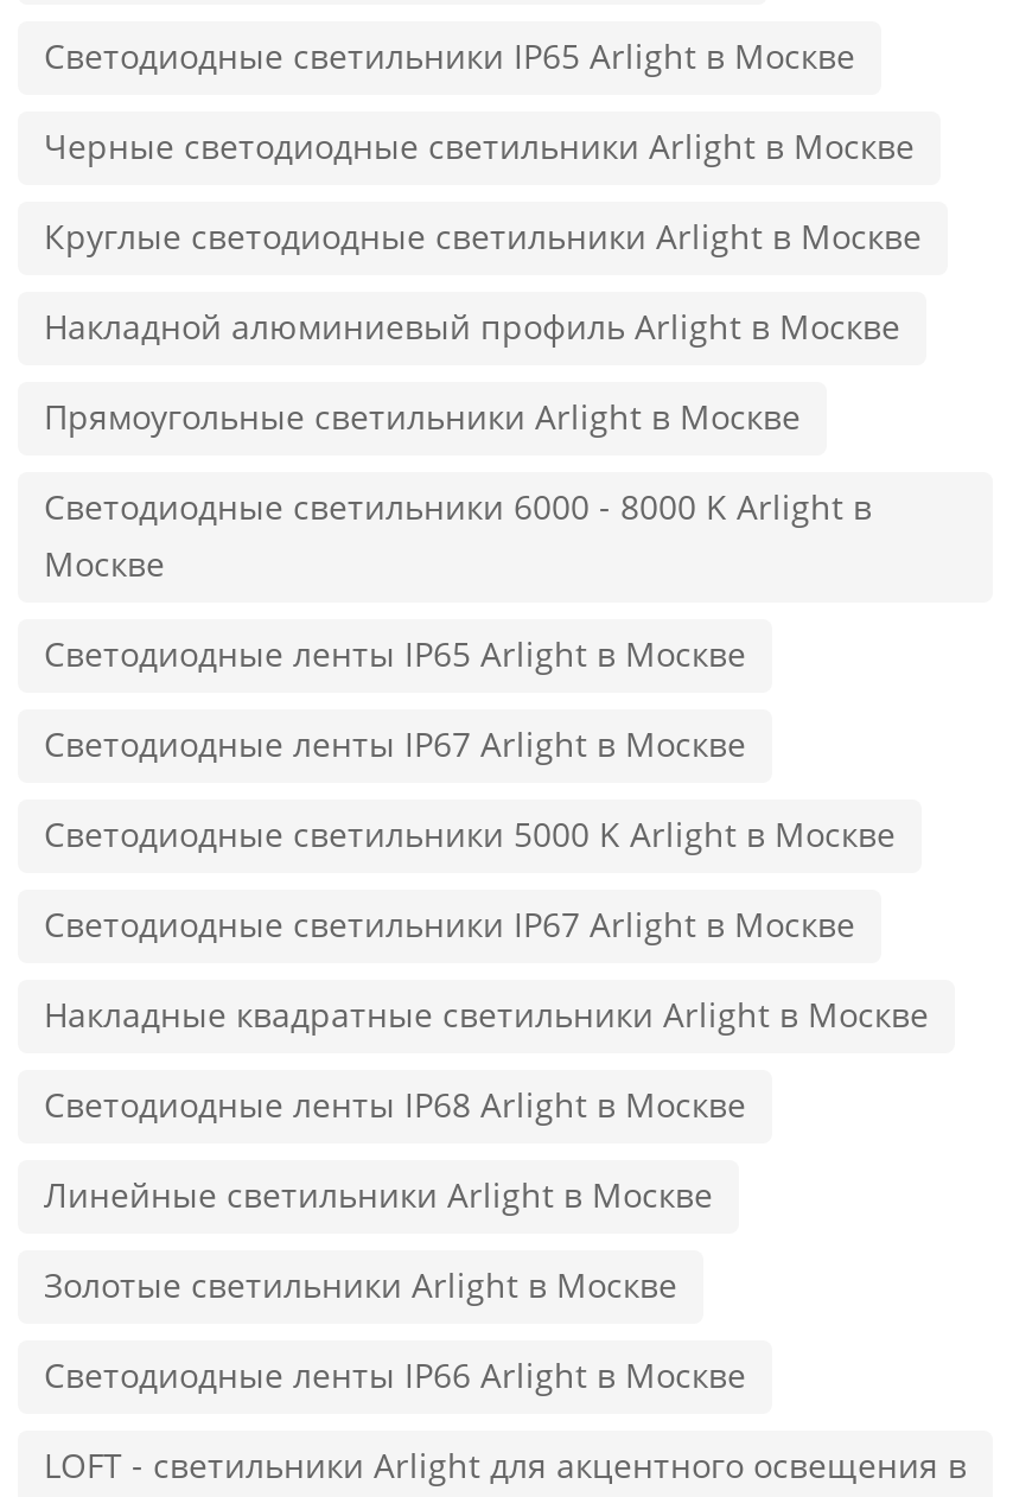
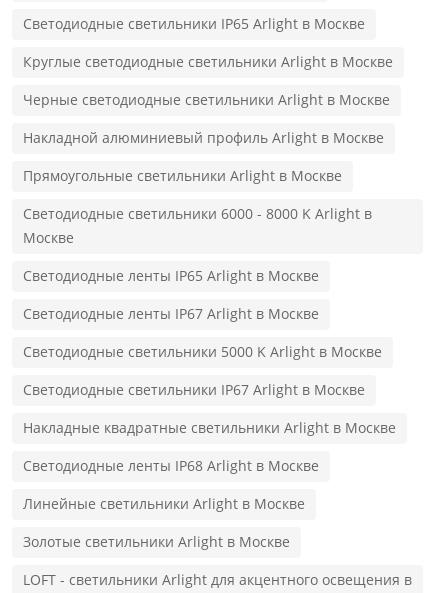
moved down: Черные светодиодные светильники Arlight в Москве

- Светодиодные ленты IP66 Arlight в Москве
